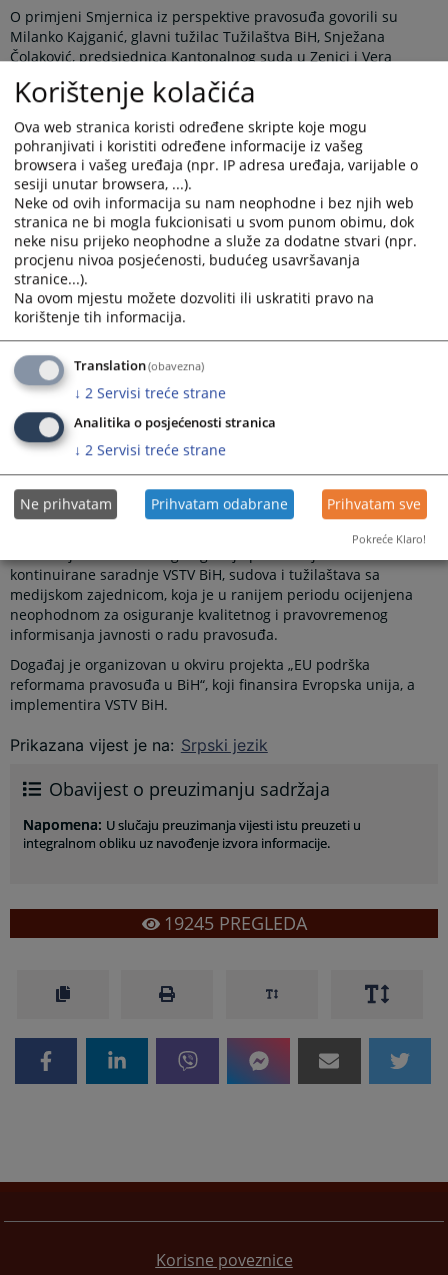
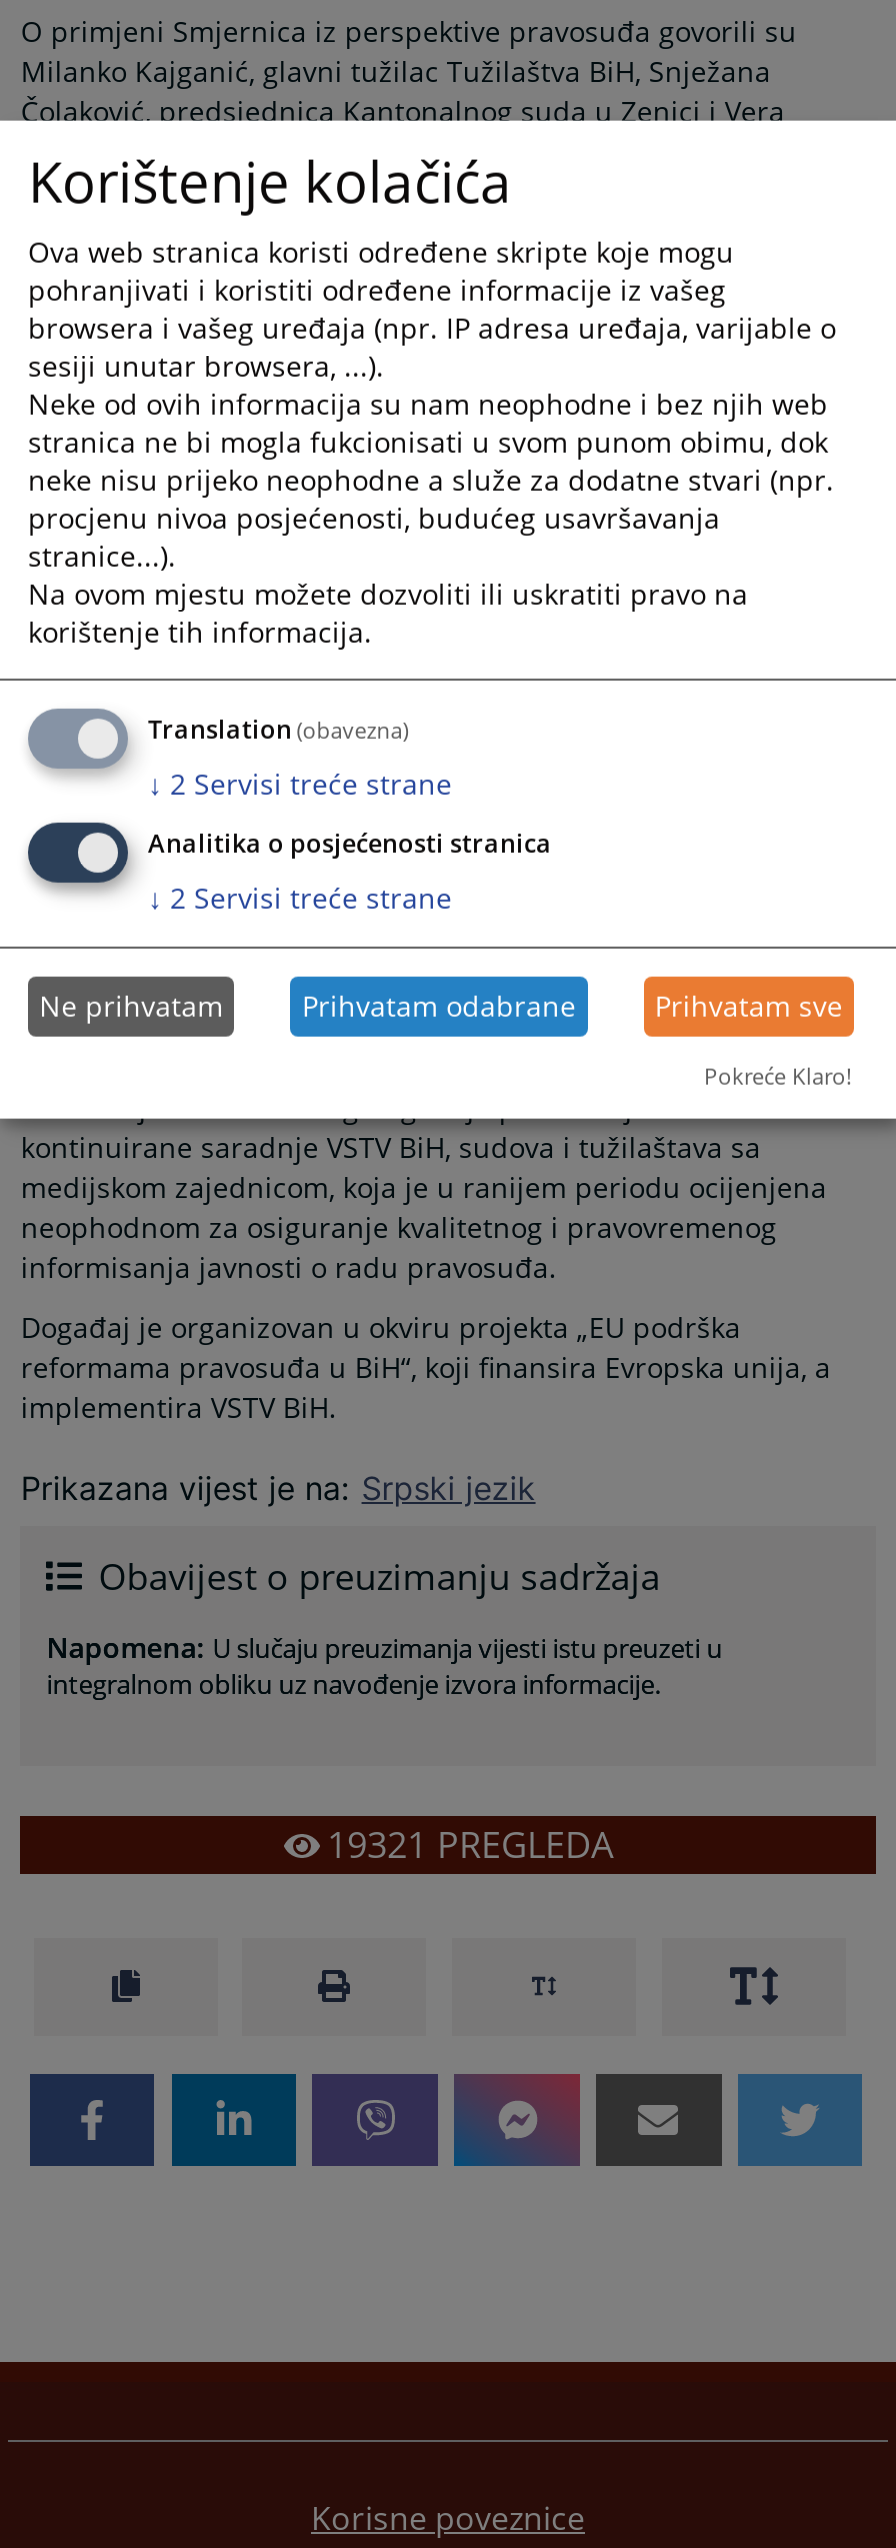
- 19245 PREGLEDA
+ 19321 PREGLEDA
